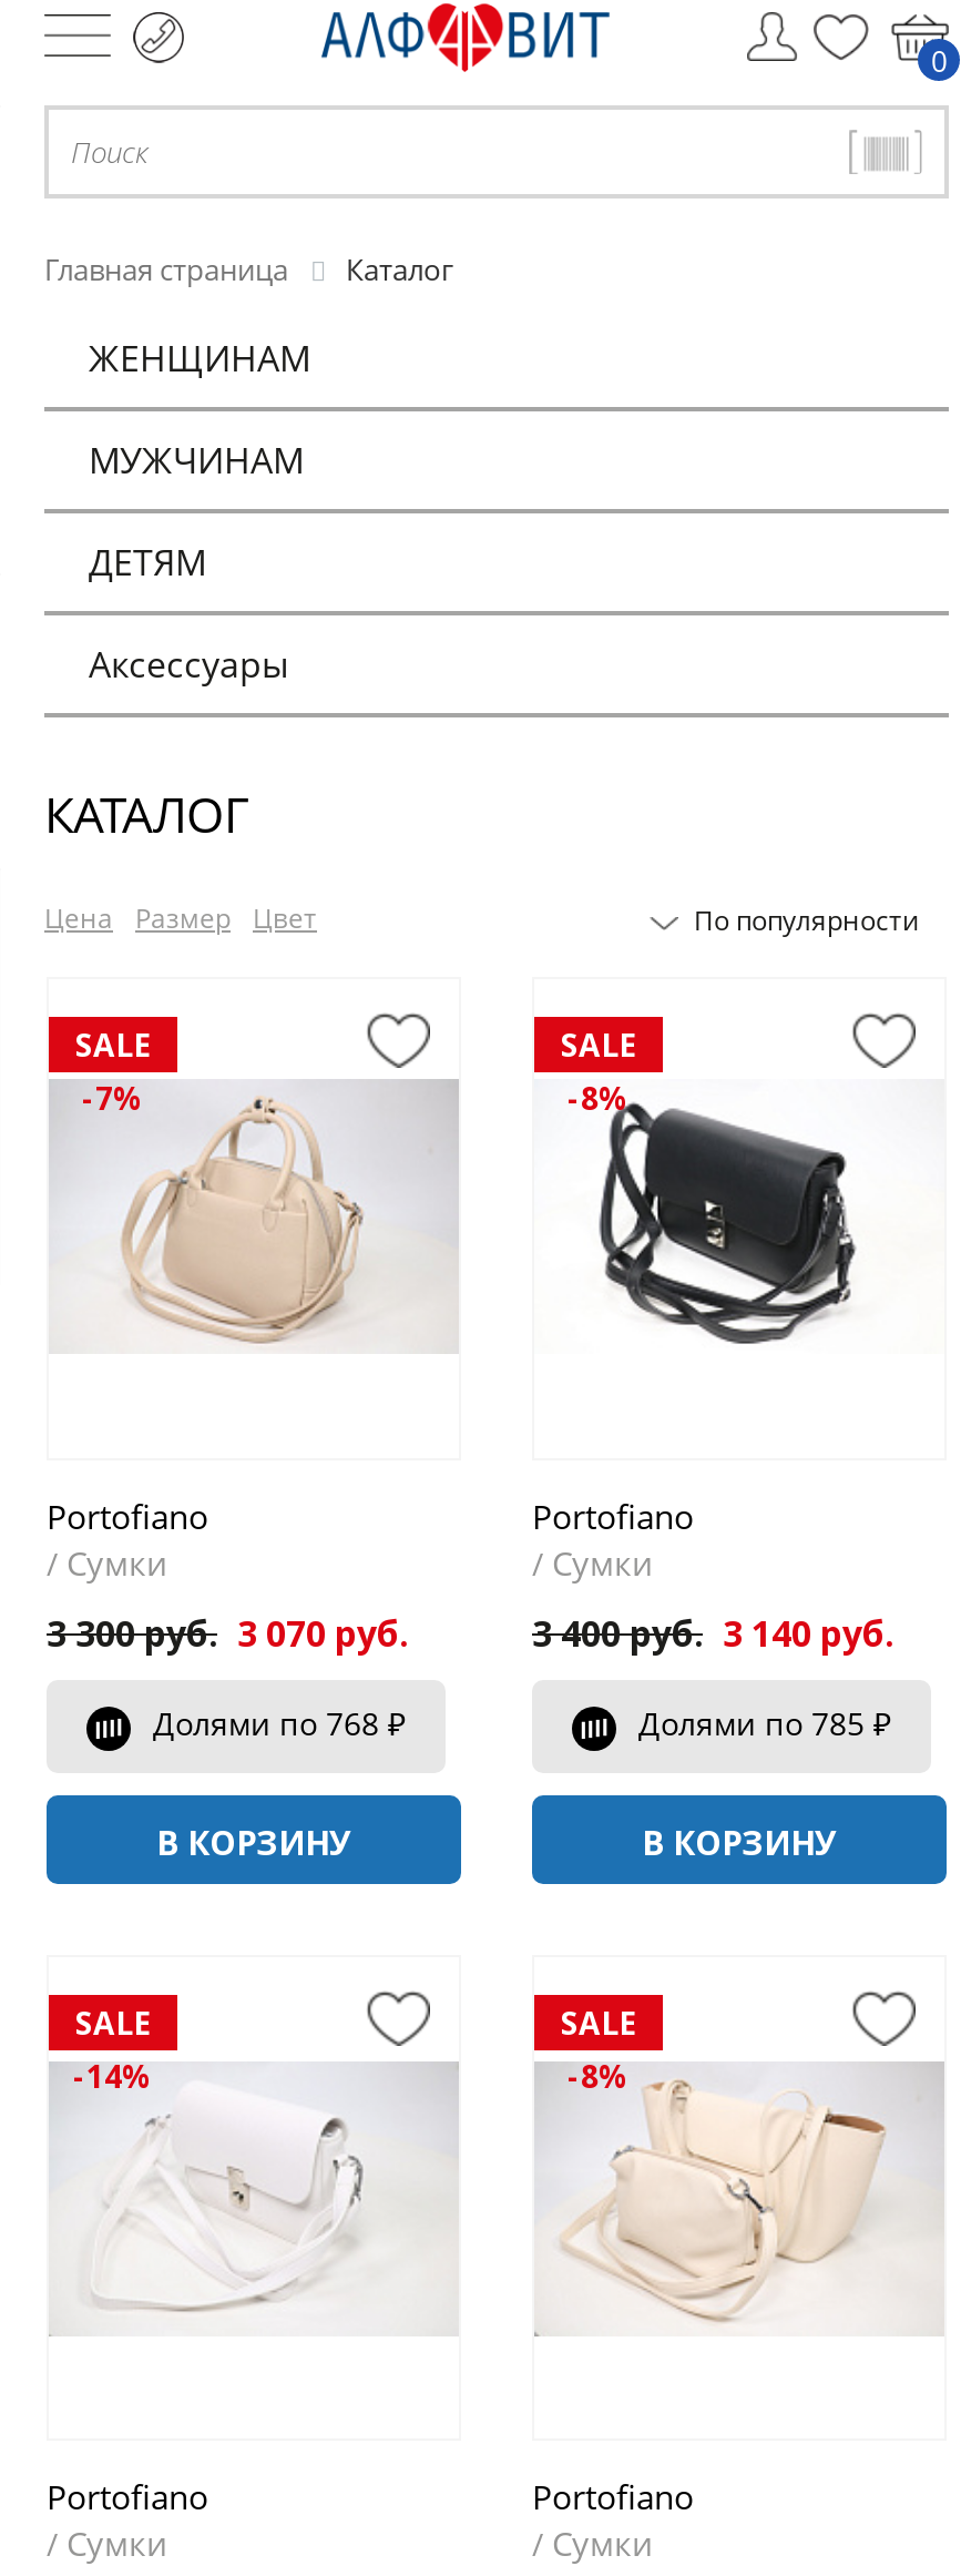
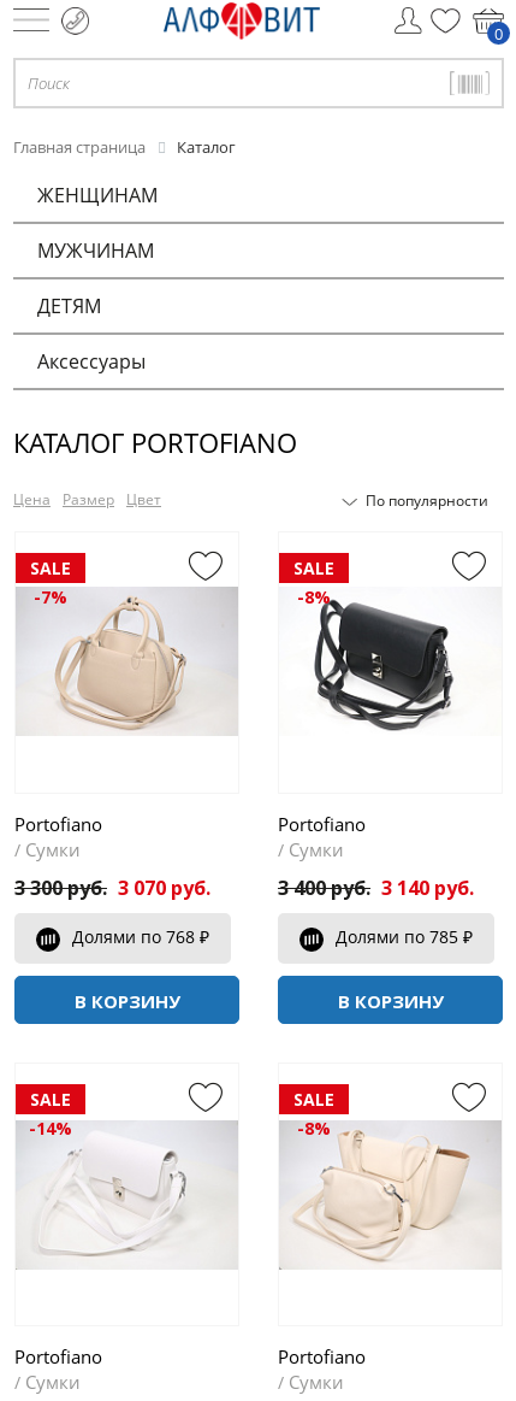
- КАТАЛОГ
+ КАТАЛОГ PORTOFIANO
